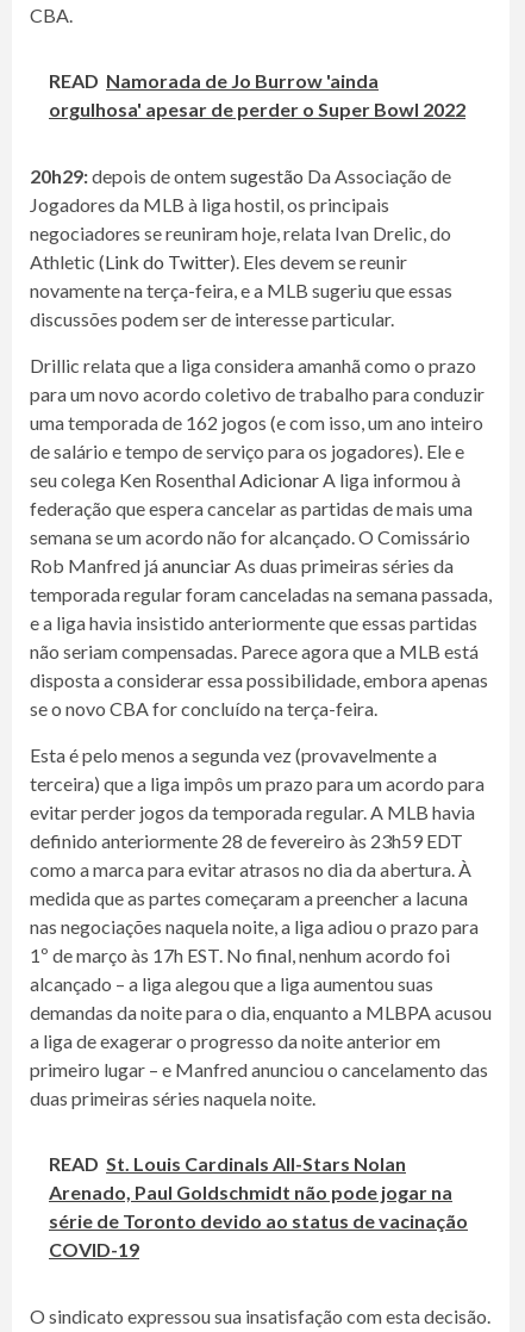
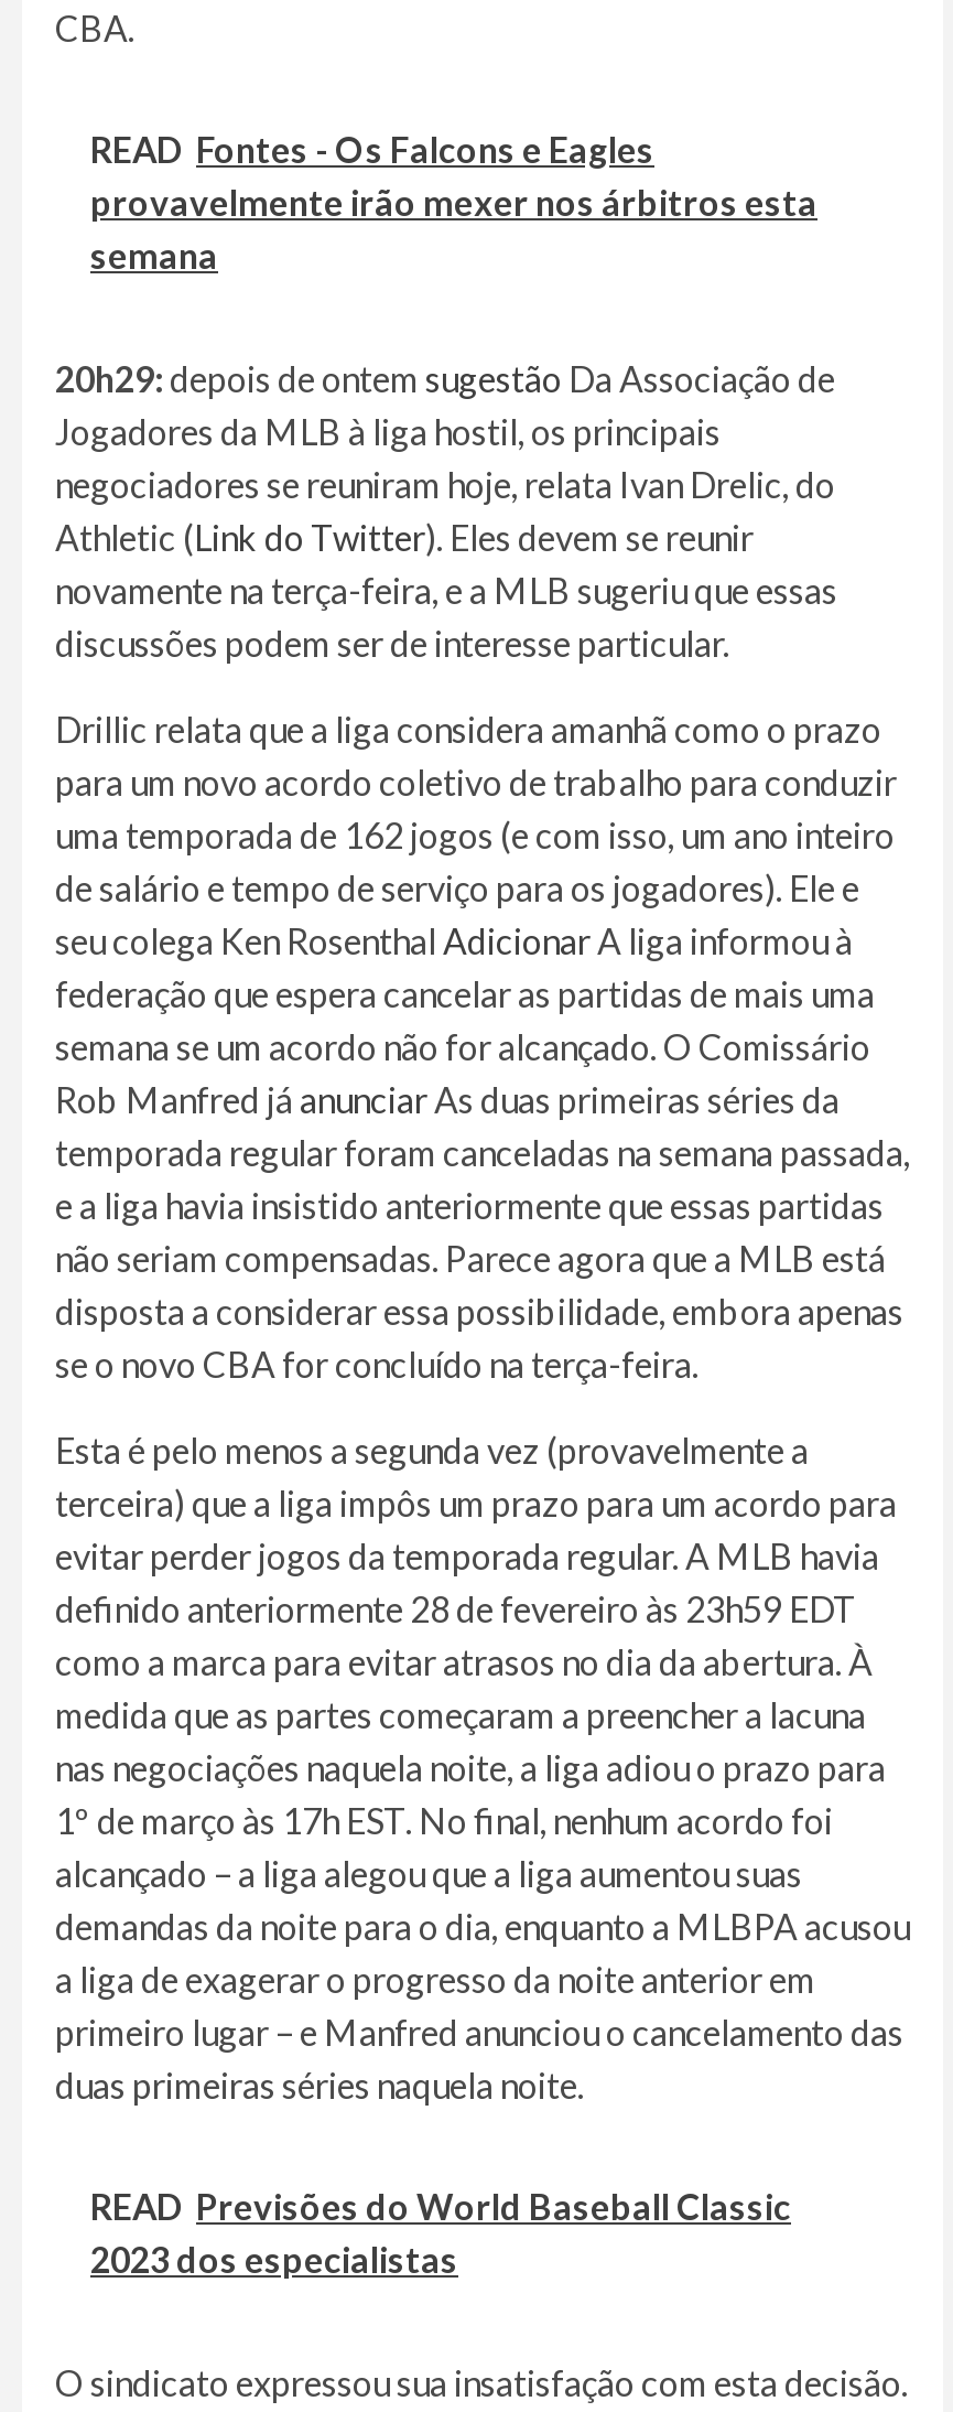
- READ Namorada de Jo Burrow 'ainda
- orgulhosa' apesar de perder o Super Bowl 2022
+ READ Fontes - Os Falcons e Eagles
+ provavelmente irão mexer nos árbitros esta
+ semana

moved down: 20h29: depois de ontem sugestão Da Associação de | Jogadores da MLB à liga hostil, os principais | negociadores se reuniram hoje, relata Ivan Drelic, do | ... | primeiro lugar – e Manfred anunciou o cancelamento das | duas primeiras séries naquela noite.

- READ St. Louis Cardinals All-Stars Nolan
- Arenado, Paul Goldschmidt não pode jogar na
- série de Toronto devido ao status de vacinação
- COVID-19
+ READ Previsões do World Baseball Classic
+ 2023 dos especialistas
